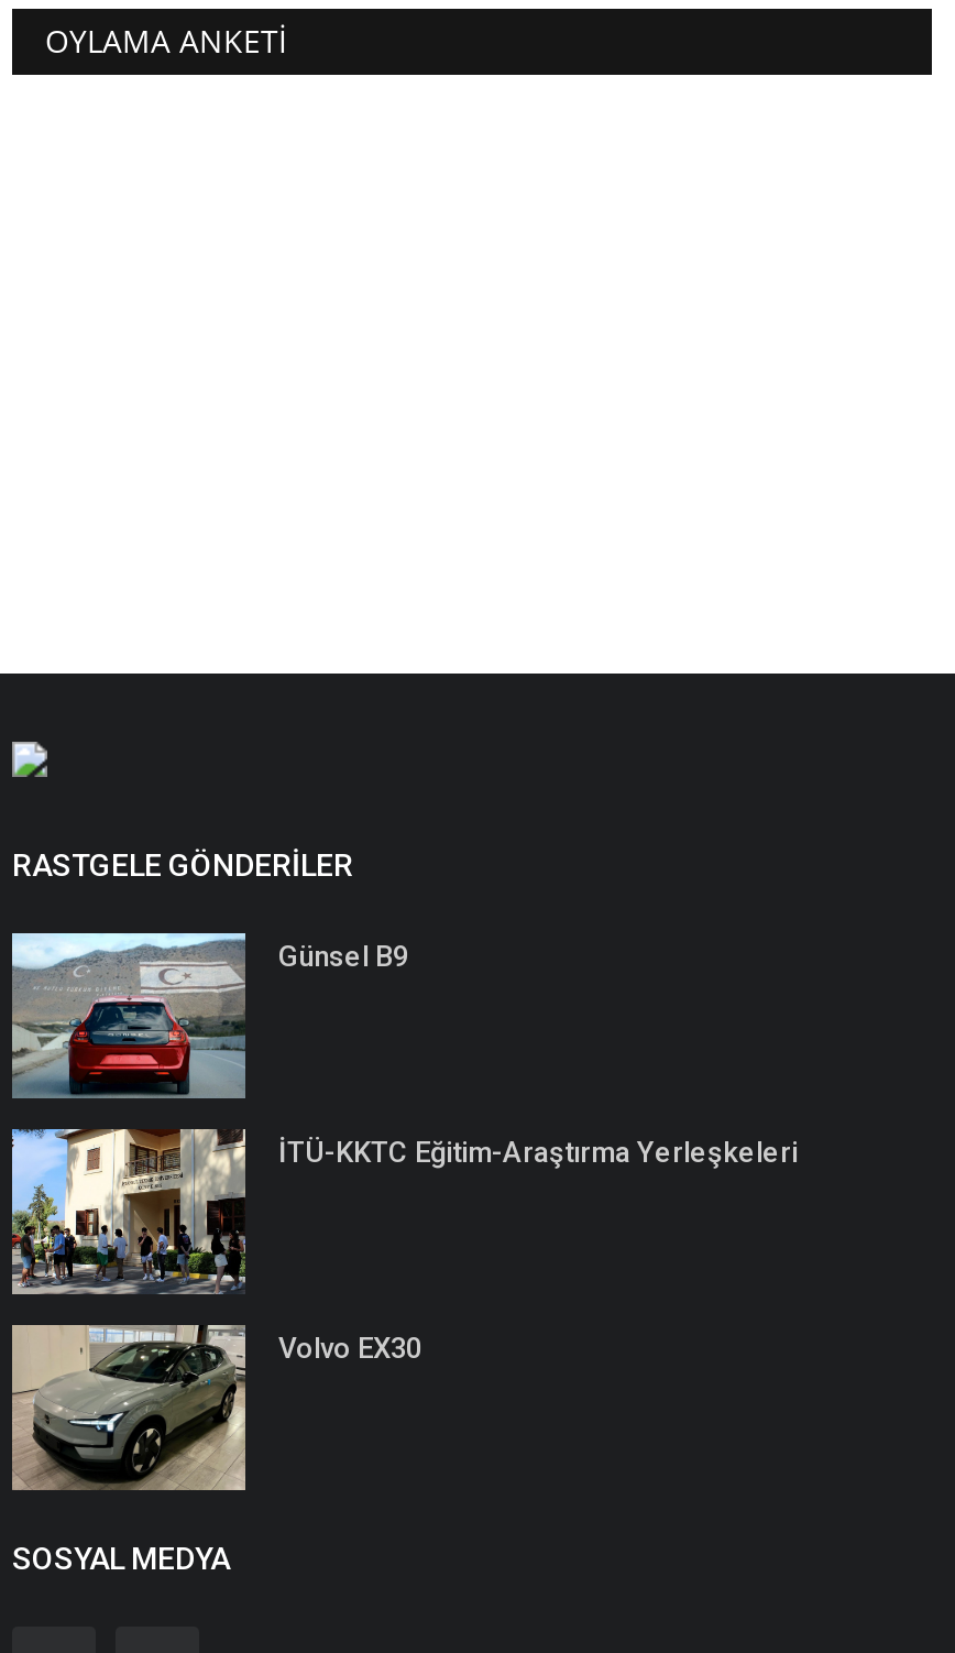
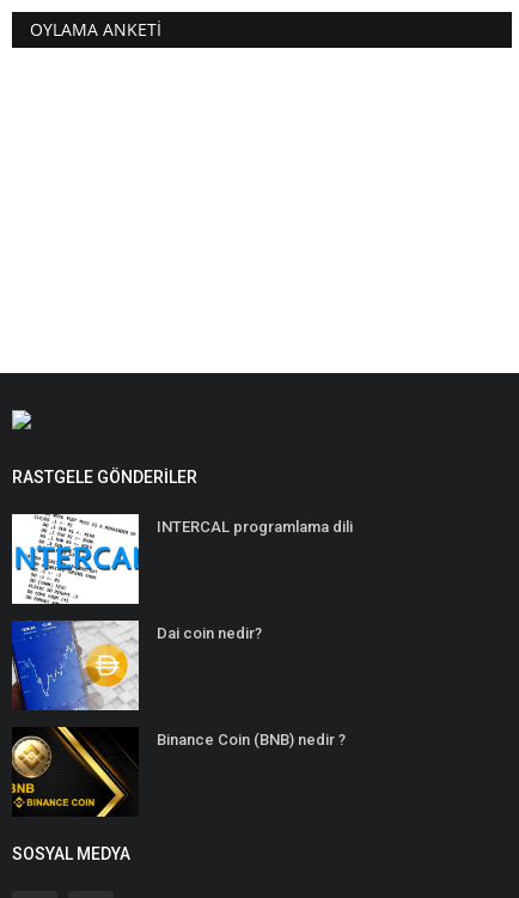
- [image]
- Günsel B9
+ [image]
+ INTERCAL programlama dili

- [image]
- İTÜ-KKTC Eğitim-Araştırma Yerleşkeleri
+ [image]
+ Dai coin nedir?

- [image]
- Volvo EX30
+ [image]
+ Binance Coin (BNB) nedir ?
